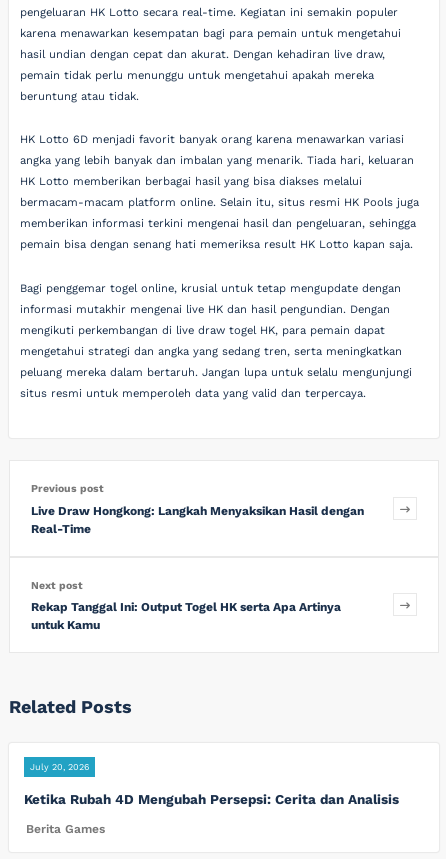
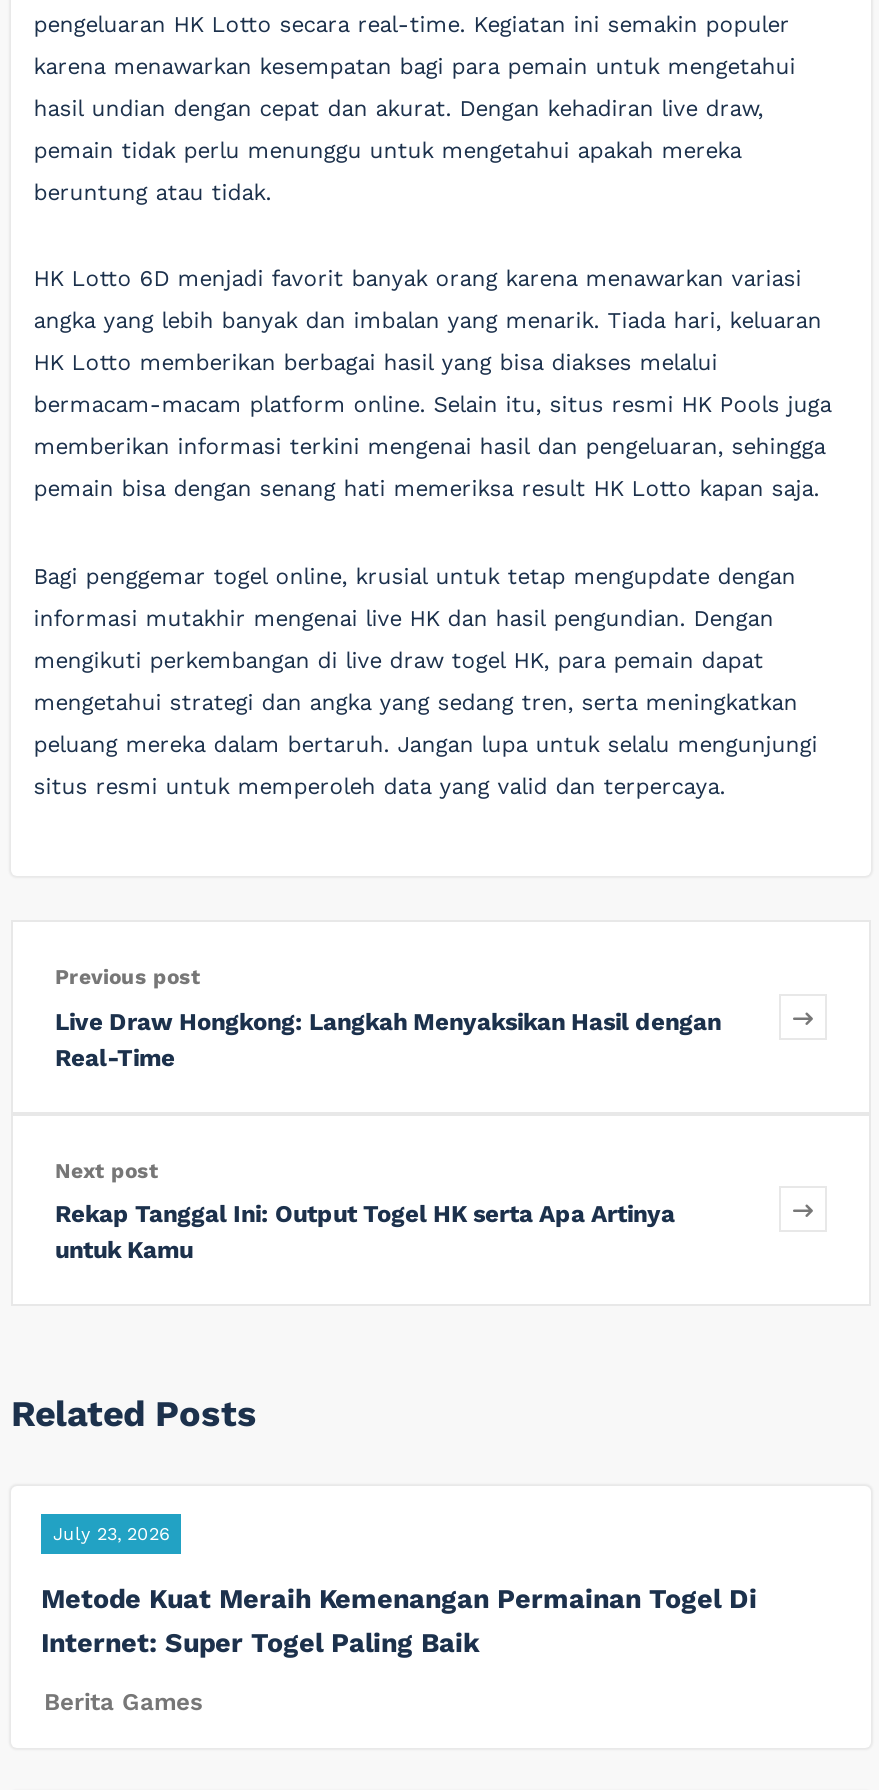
- July 20, 2026
+ July 23, 2026

- Ketika Rubah 4D Mengubah Persepsi: Cerita dan Analisis
+ Metode Kuat Meraih Kemenangan Permainan Togel Di
+ Internet: Super Togel Paling Baik
